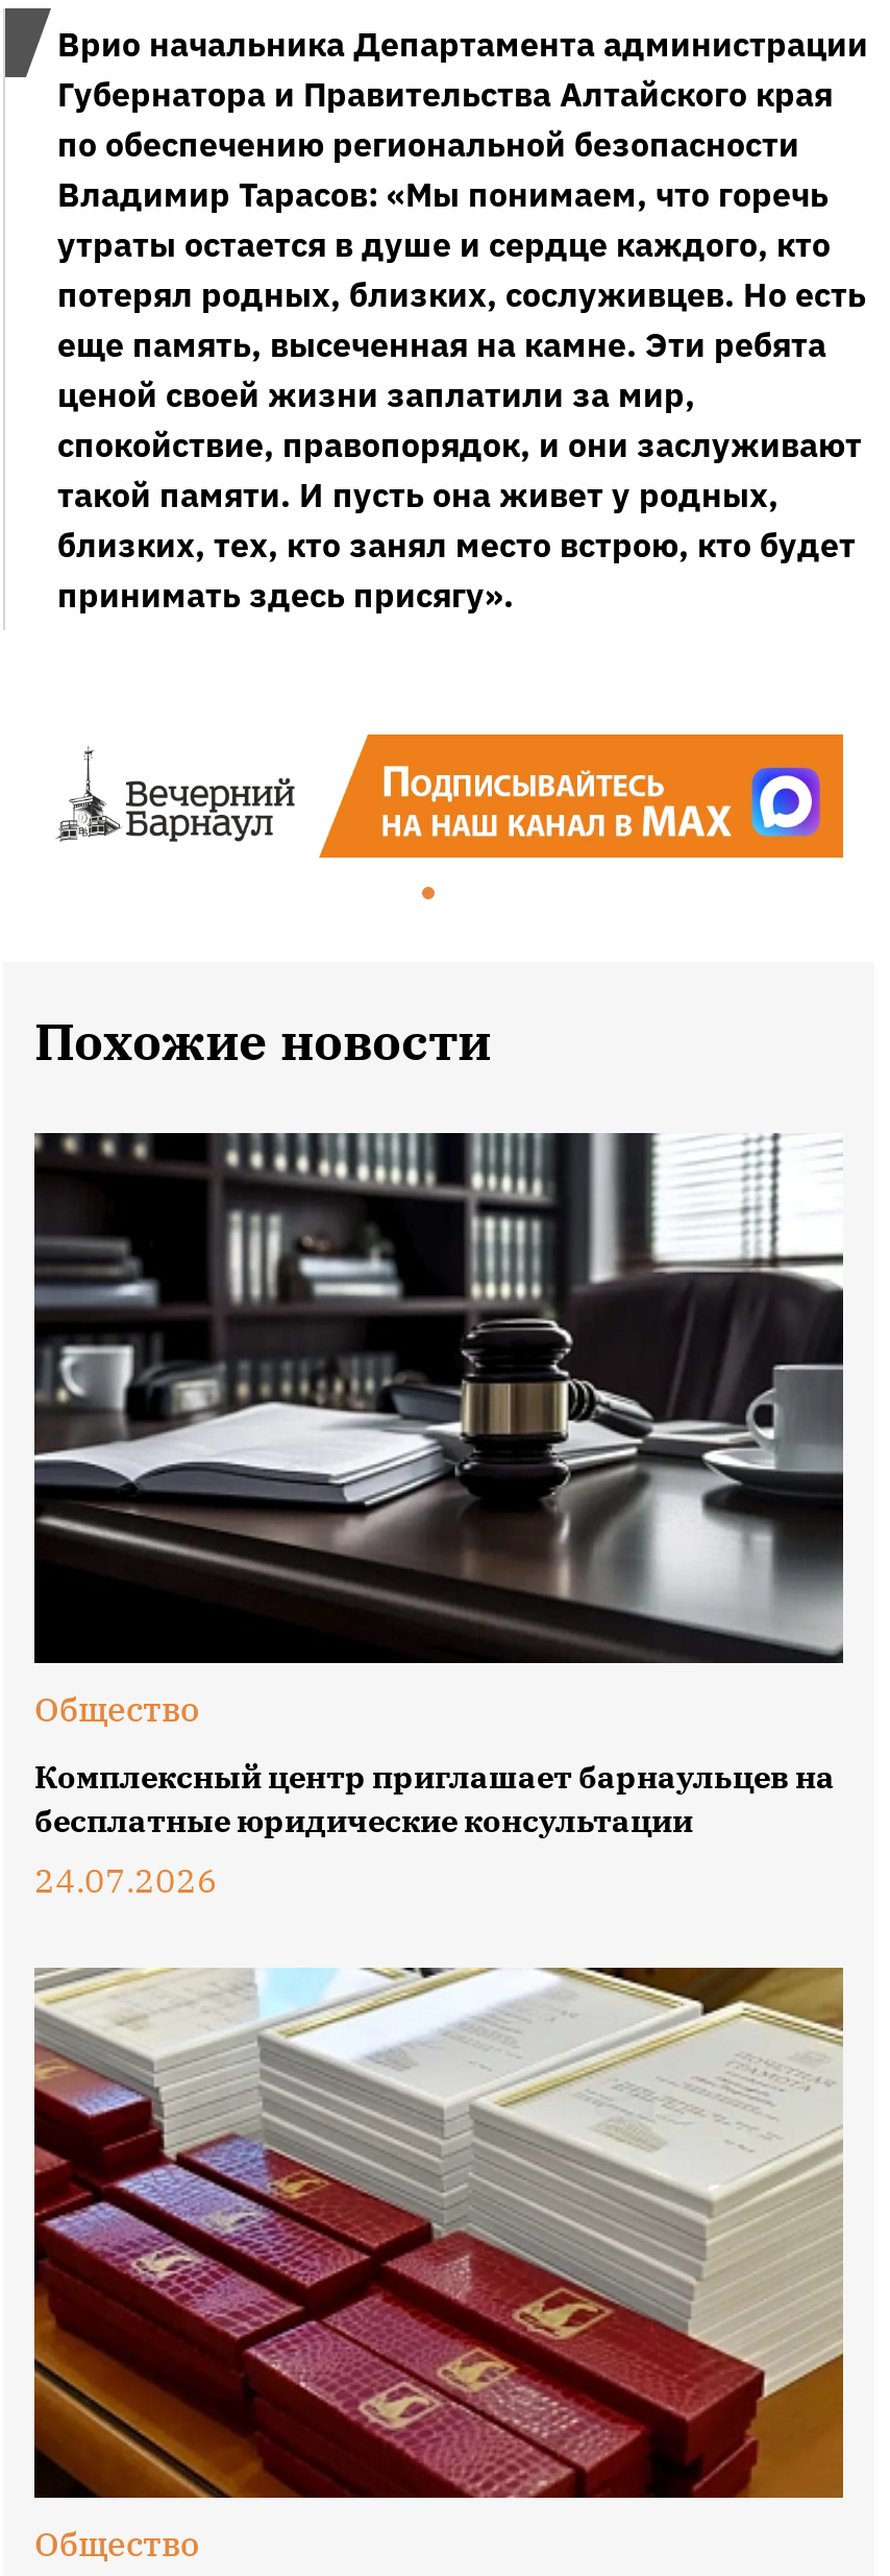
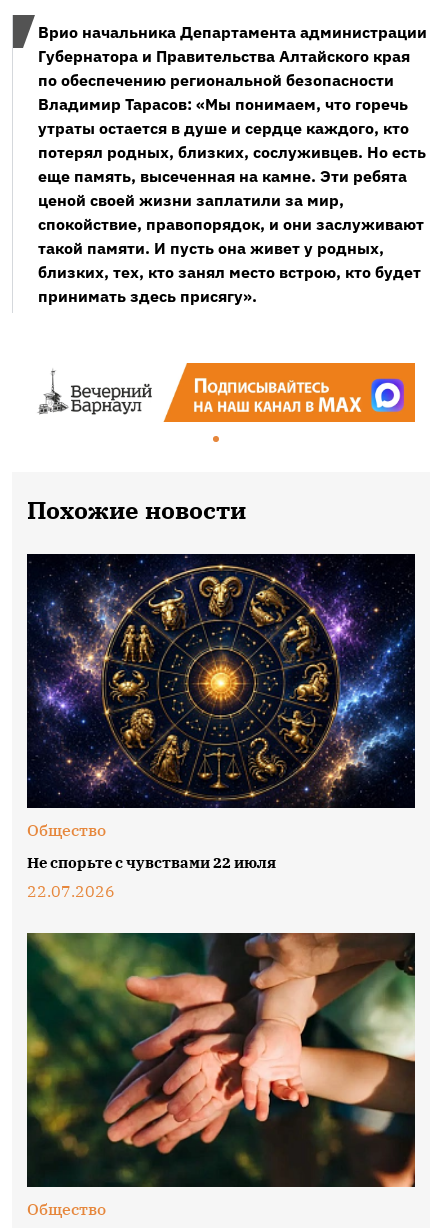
- [image]
+ [image]

- Комплексный центр приглашает барнаульцев на
- бесплатные юридические консультации
- 24.07.2026
+ Не спорьте с чувствами 22 июля
+ 22.07.2026

- [image]
+ [image]
